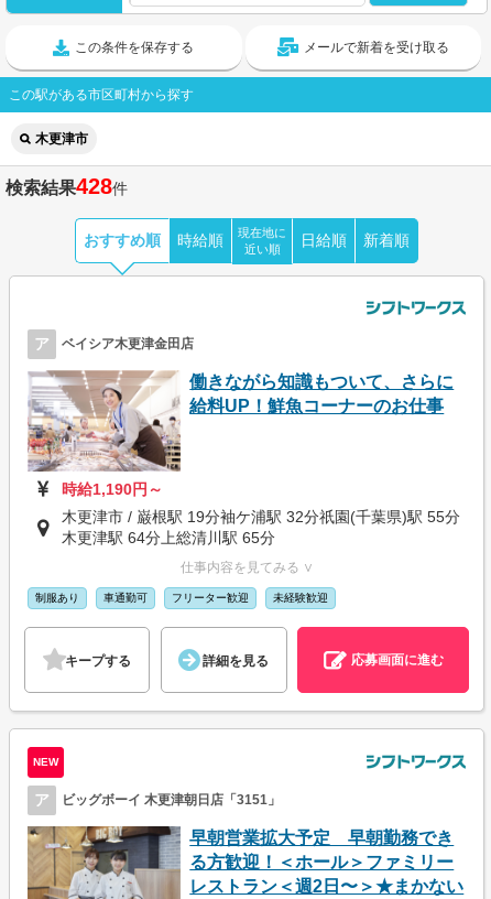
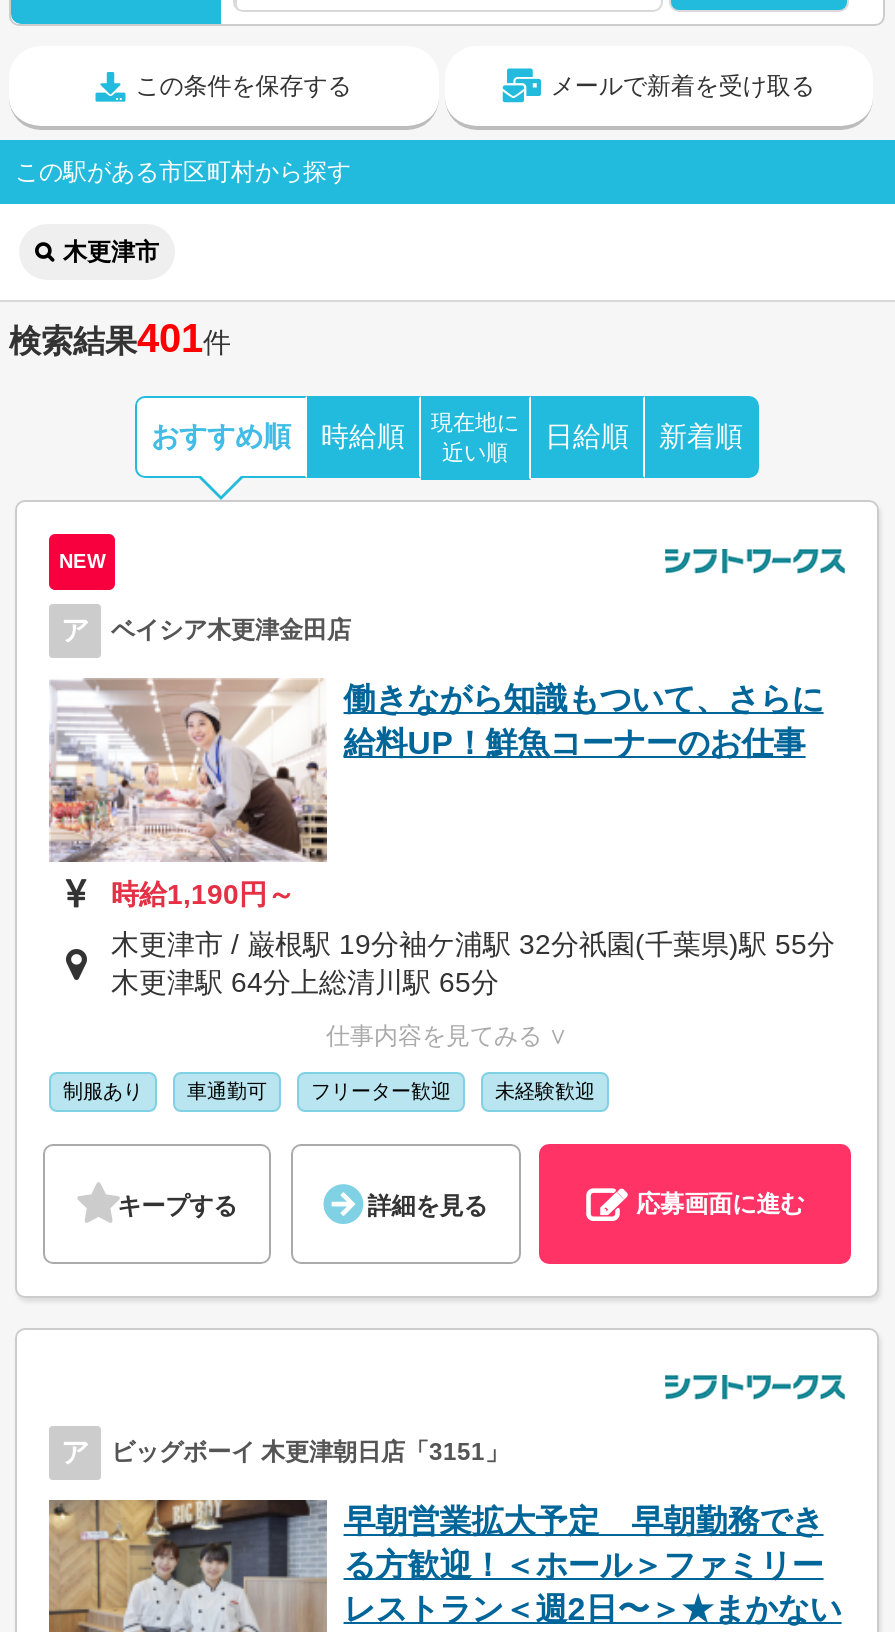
- 検索結果428件
+ 検索結果401件

moved up: NEW
